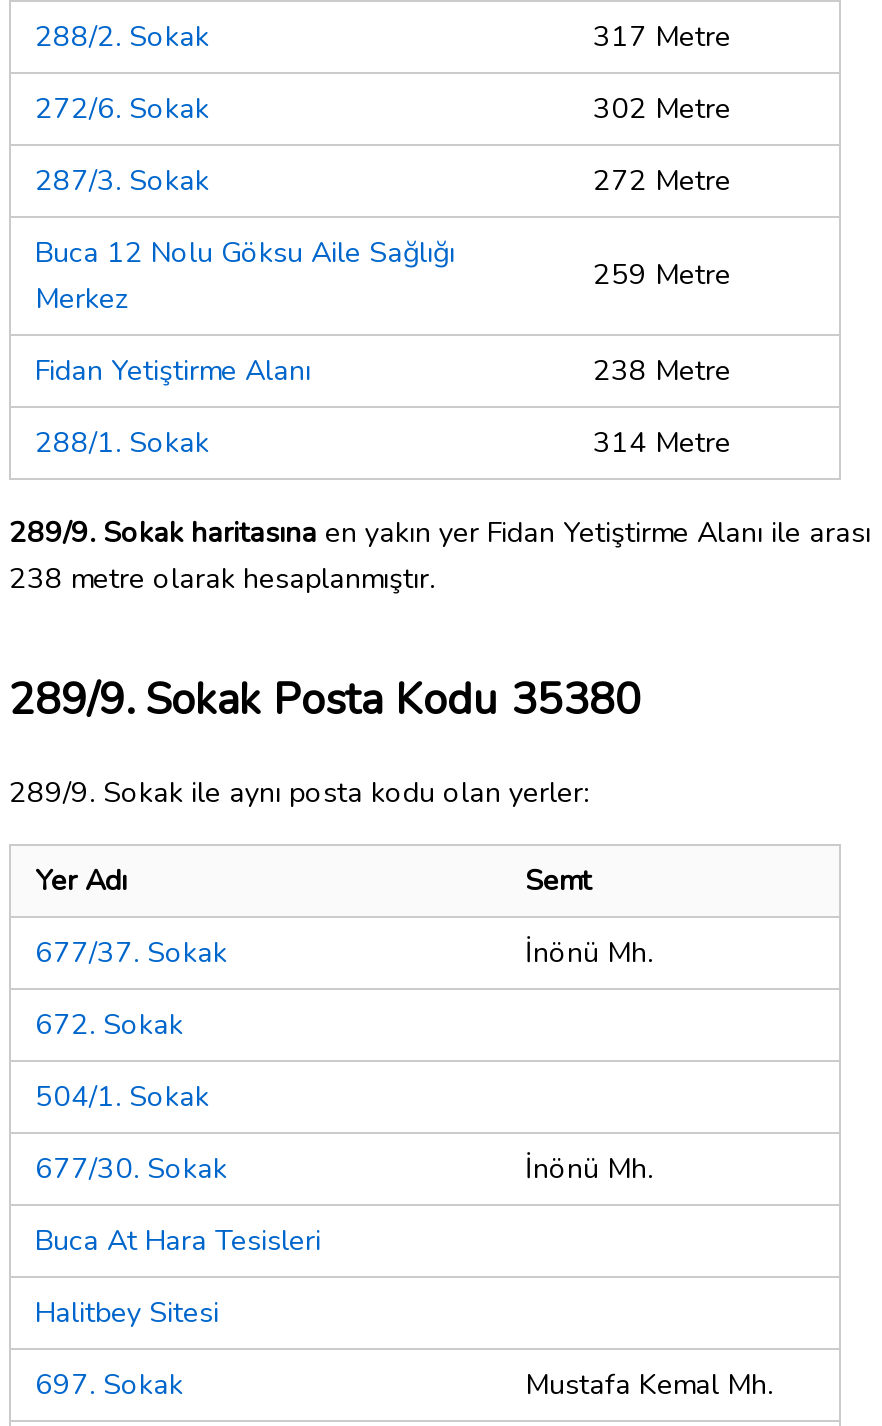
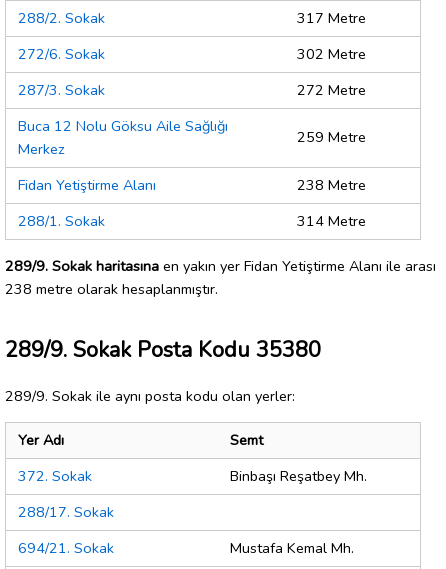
- 677/37. Sokak
- İnönü Mh.
- 672. Sokak
- 504/1. Sokak
- 677/30. Sokak
- İnönü Mh.
- Buca At Hara Tesisleri
- Halitbey Sitesi
- 697. Sokak
+ 372. Sokak
+ Binbaşı Reşatbey Mh.
+ 288/17. Sokak
+ 694/21. Sokak
